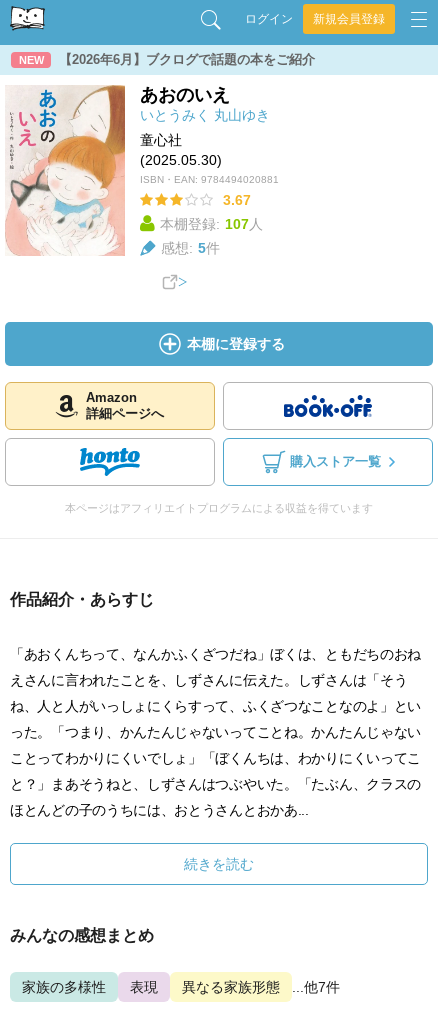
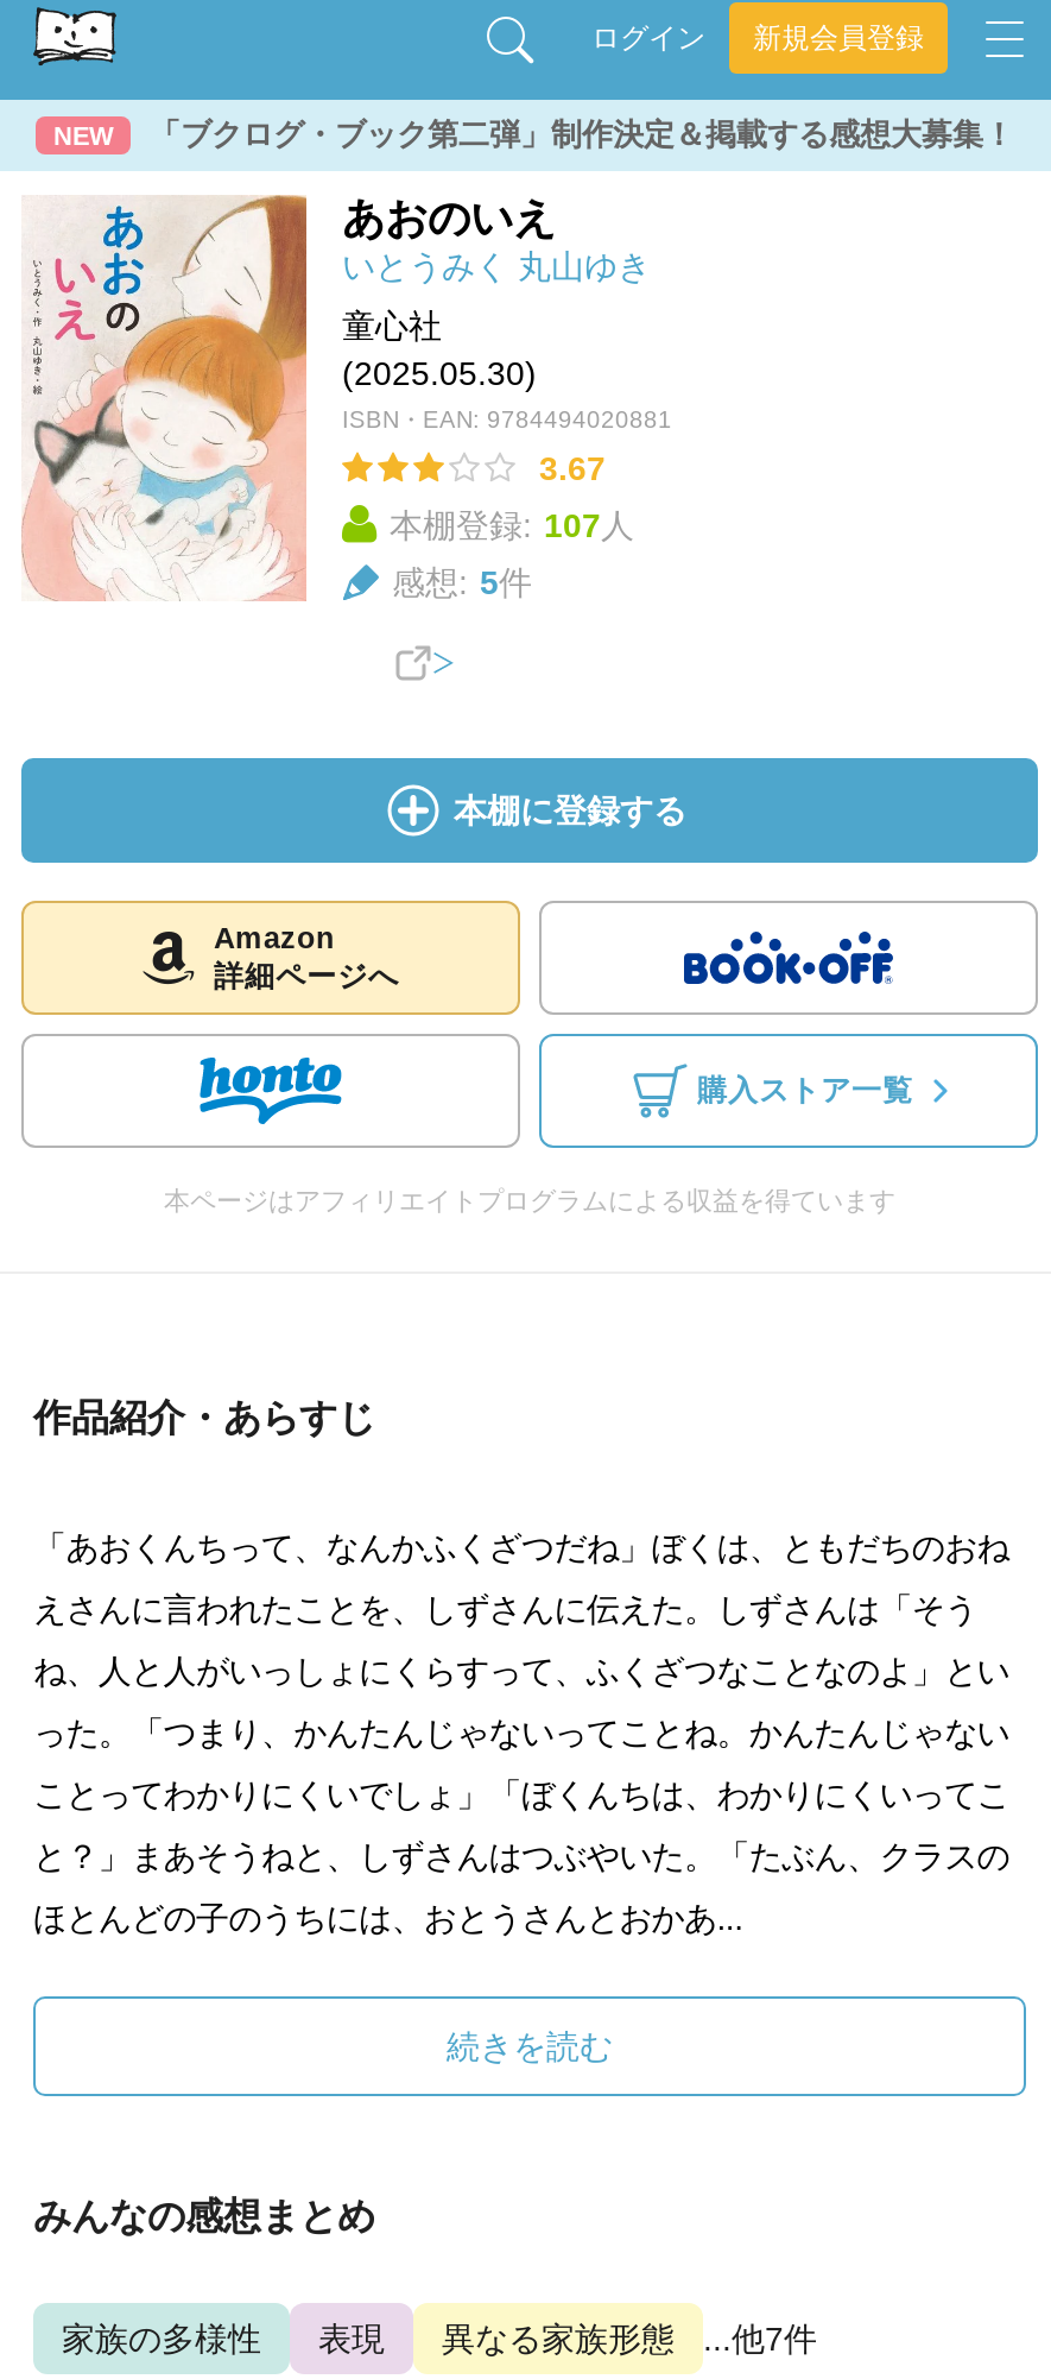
- 【2026年6月】ブクログで話題の本をご紹介
+ 「ブクログ・ブック第二弾」制作決定＆掲載する感想大募集！
